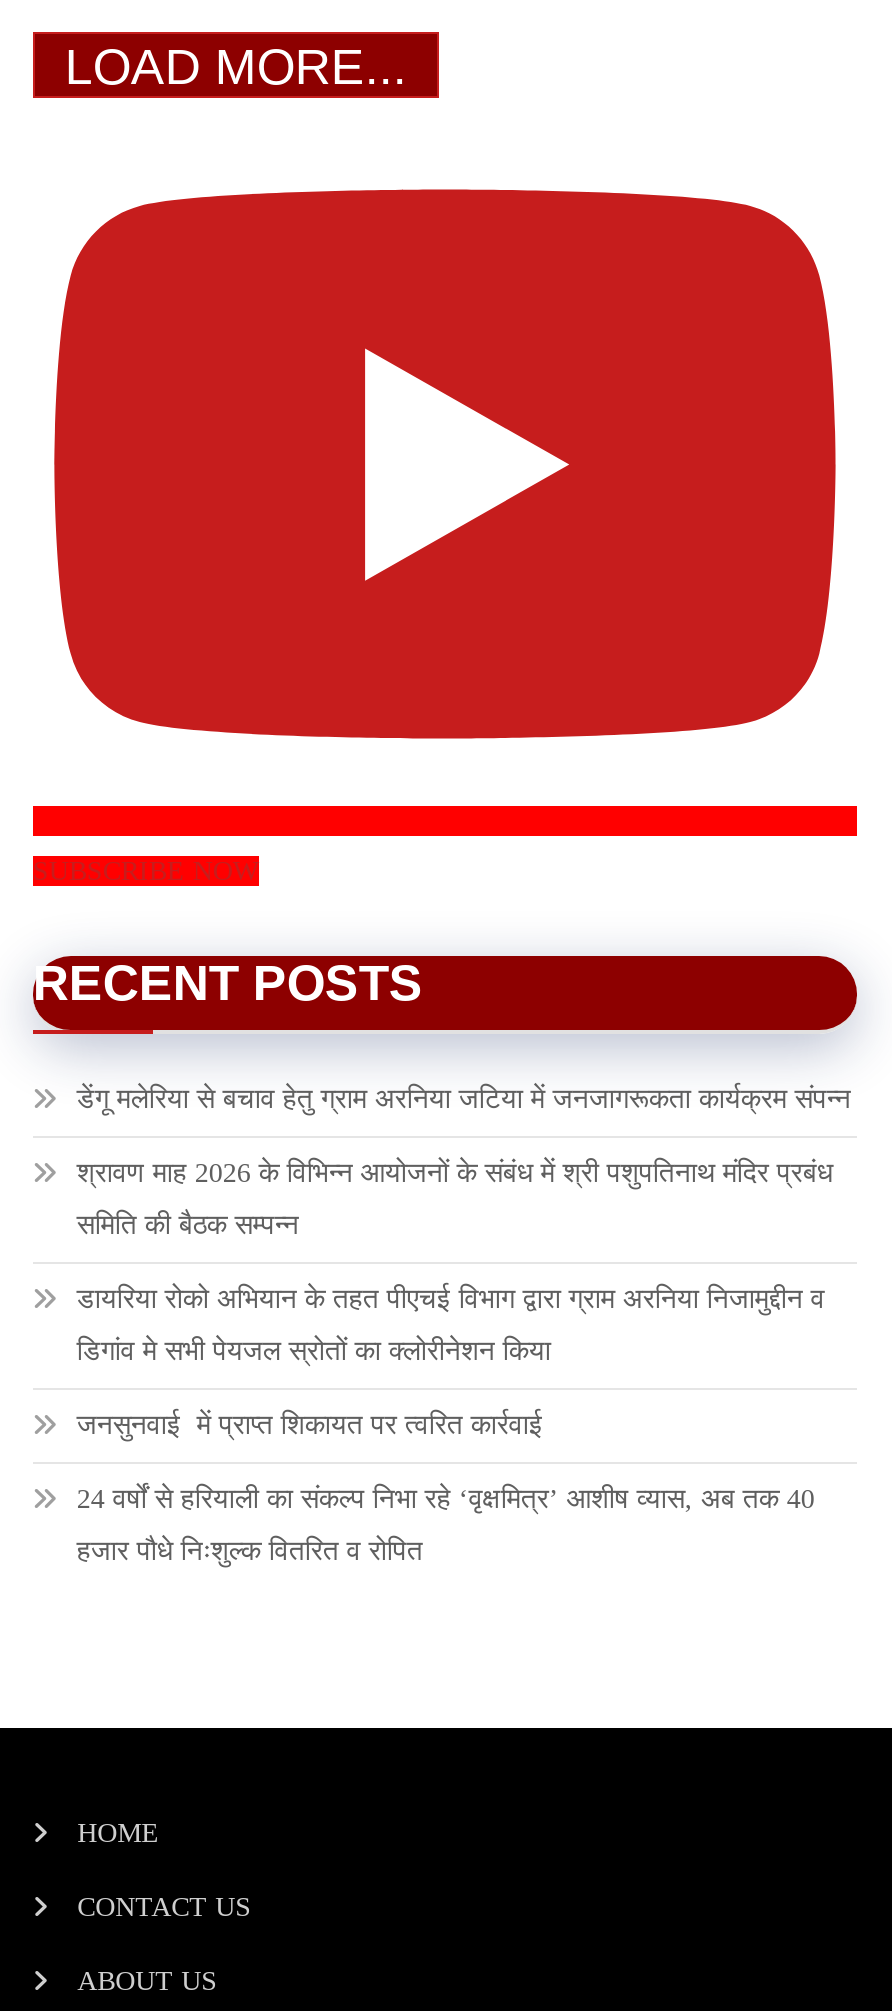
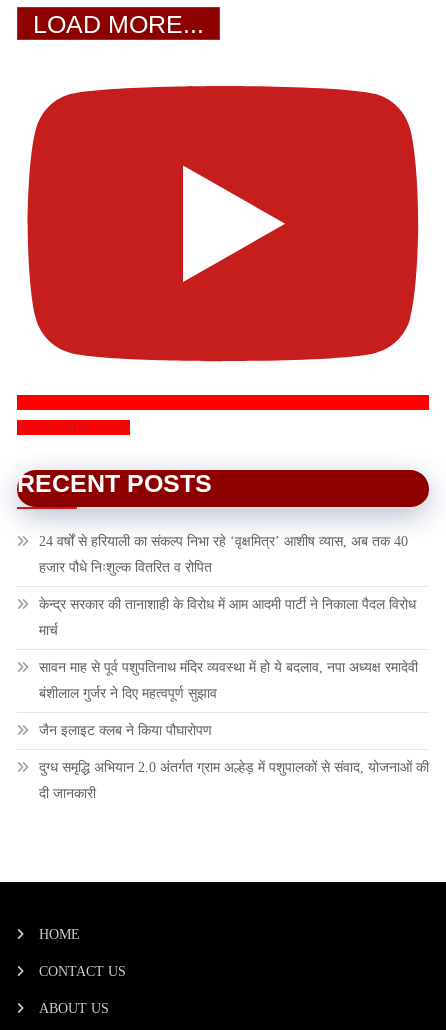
- डेंगू मलेरिया से बचाव हेतु ग्राम अरनिया जटिया में जनजागरूकता कार्यक्रम संपन्‍न
- श्रावण माह 2026 के विभिन्‍न आयो‍जनों के संबंध में श्री पशुपतिनाथ मंदिर प्रबंध
- समिति की बैठक सम्‍पन्‍न
- डायरिया रोको अभियान के तहत पीएचई विभाग द्वारा ग्राम अरनिया निजामुद्दीन व
- डिगांव मे सभी पेयजल स्रोतों का क्लोरीनेशन किया
- जनसुनवाई में प्राप्त शिकायत पर त्वरित कार्रवाई

moved up: 24 वर्षों से हरियाली का संकल्प निभा रहे ‘वृक्षमित्र’ आशीष व्यास, अब तक 40 | हजार पौधे निःशुल्क वितरित व रोपित

+ केन्द्र सरकार की तानाशाही के विरोध में आम आदमी पार्टी ने निकाला पैदल विरोध
+ मार्च
+ सावन माह से पूर्व पशुपतिनाथ मंदिर व्यवस्था में हो ये बदलाव, नपा अध्यक्ष रमादेवी
+ बंशीलाल गुर्जर ने दिए महत्वपूर्ण सुझाव
+ जैन इलाइट क्लब ने किया पौघारोपण
+ दुग्ध समृद्धि अभियान 2.0 अंतर्गत ग्राम अल्हेड़ में पशुपालकों से संवाद, योजनाओं की
+ दी जानकारी
